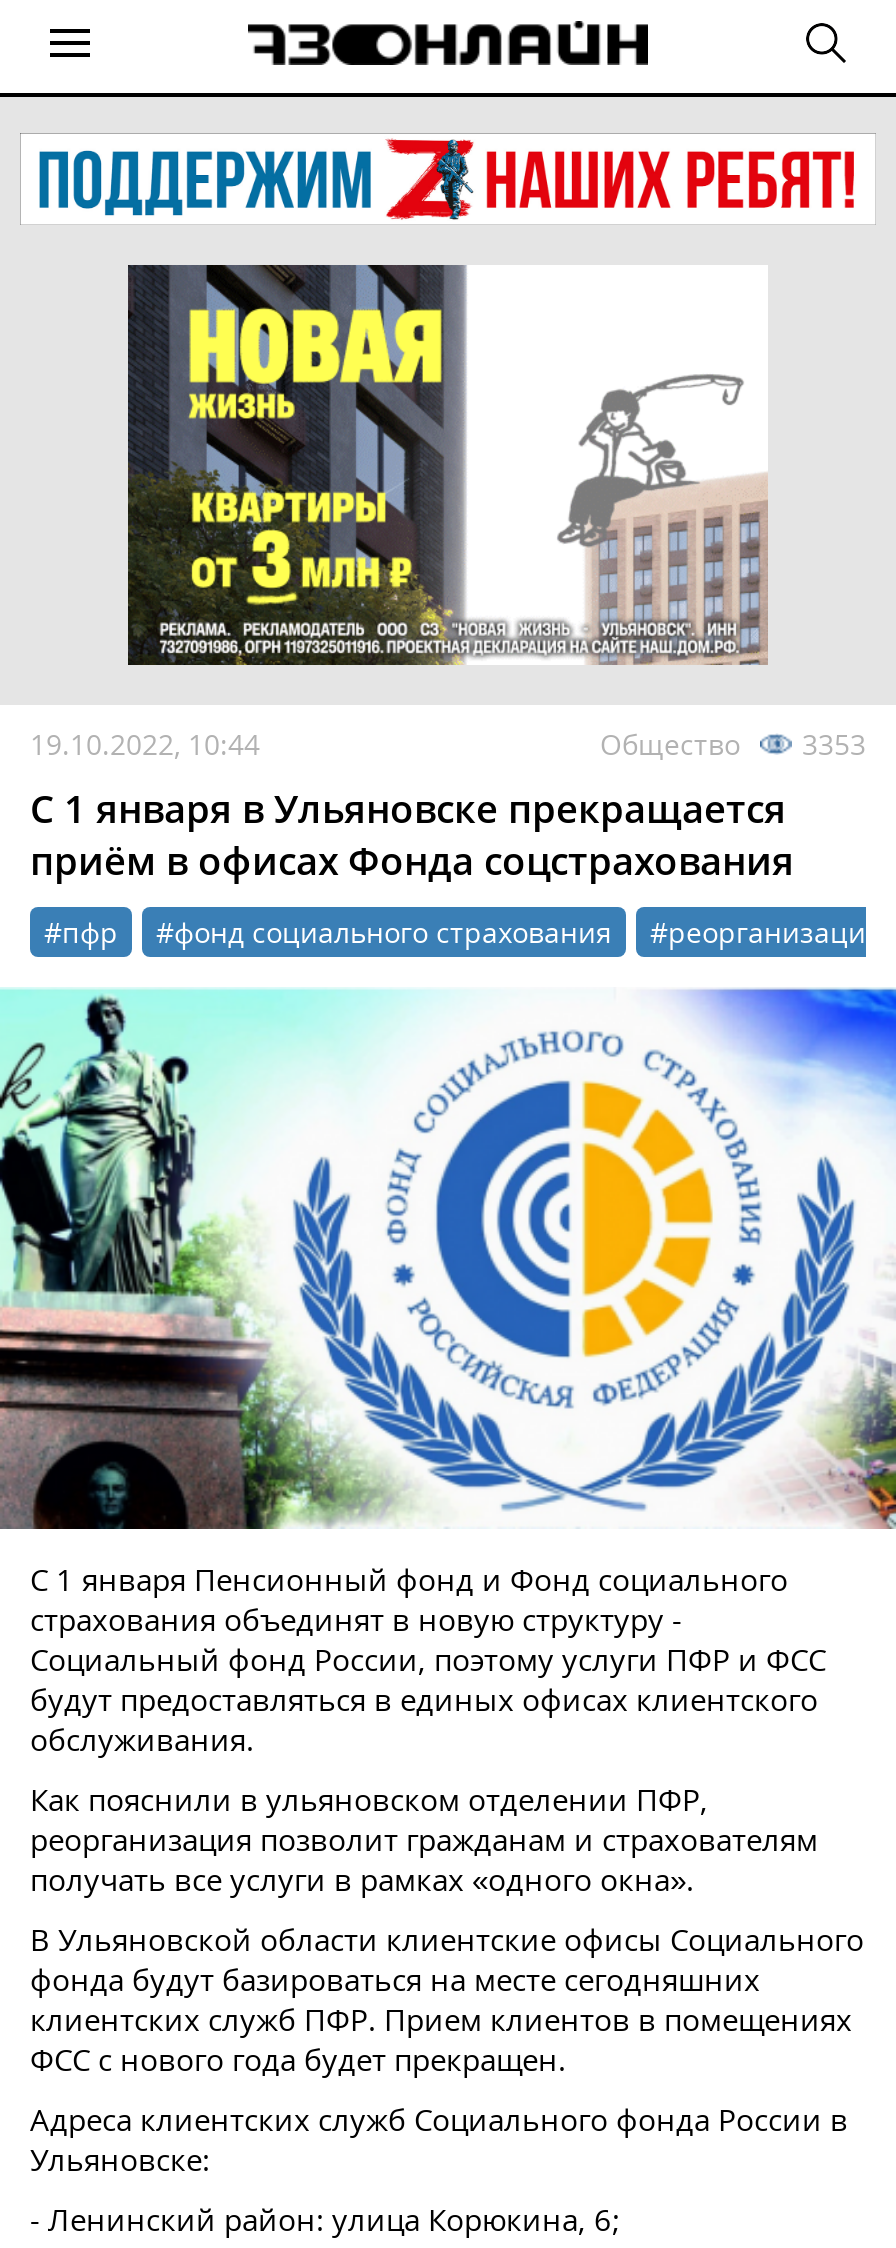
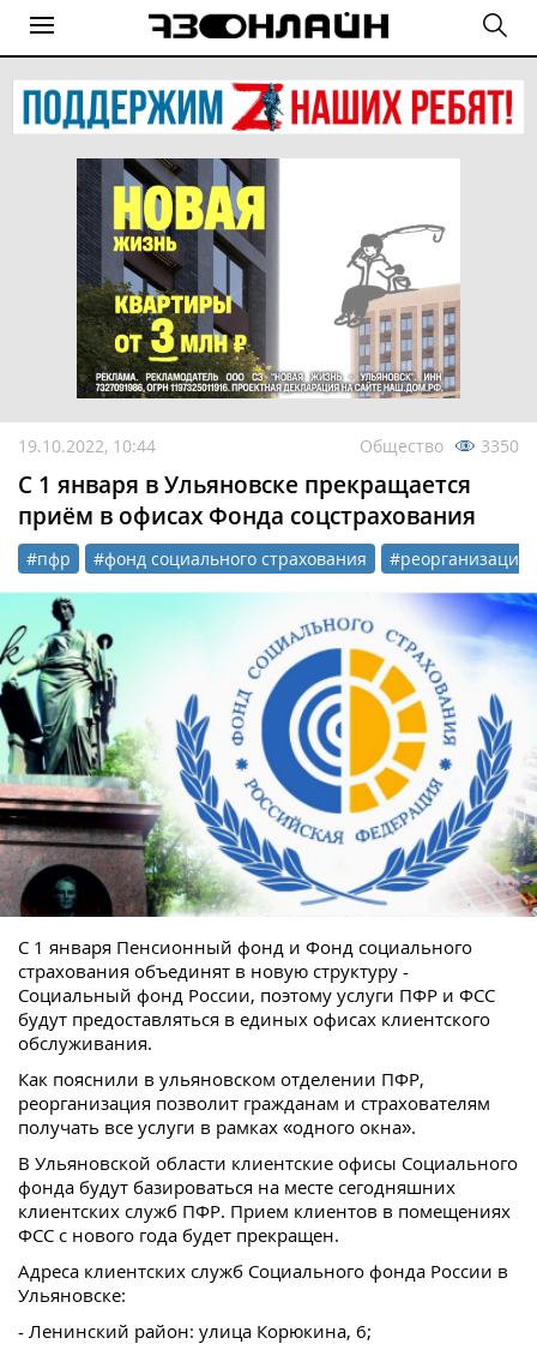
- Общество 3353
+ Общество 3350
